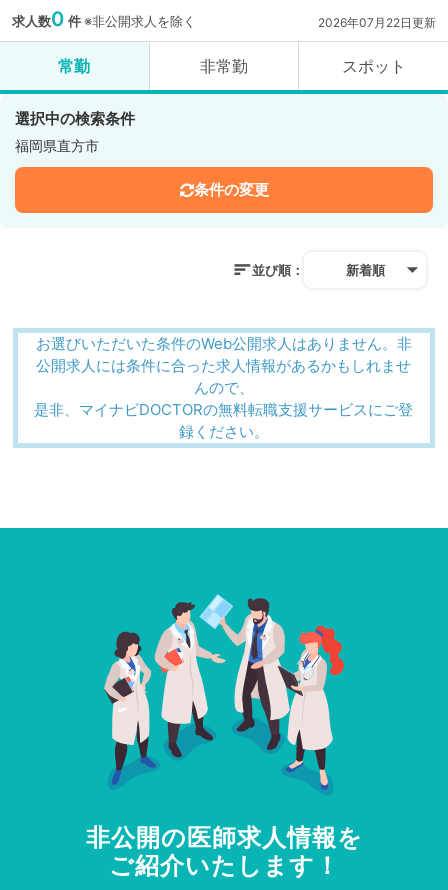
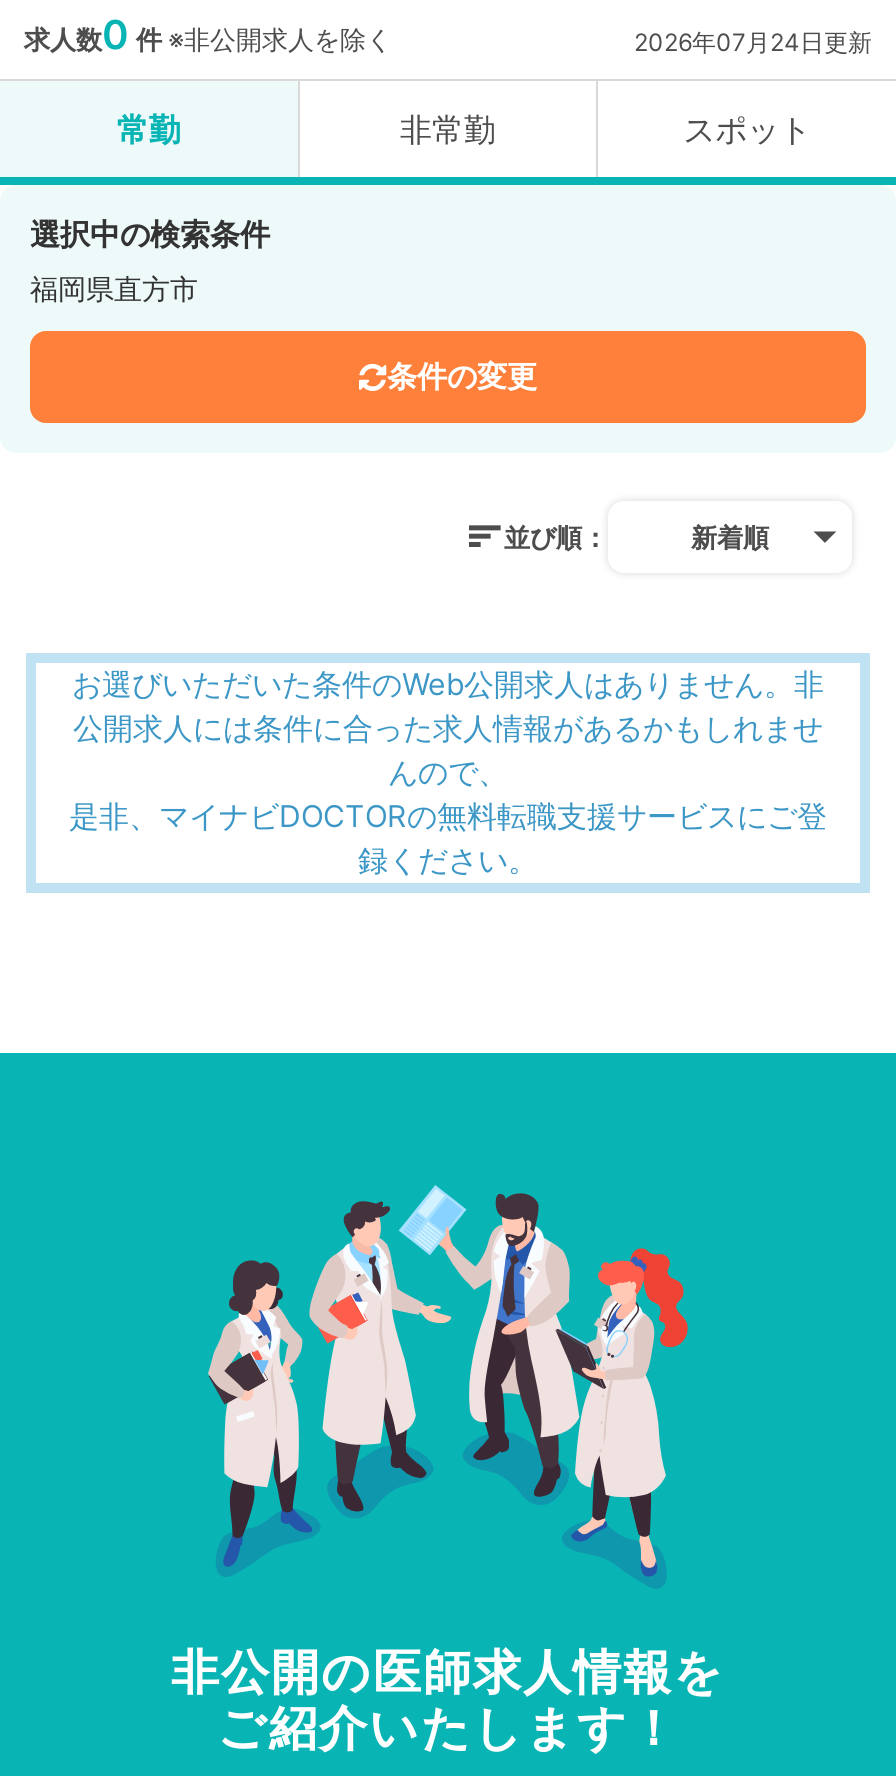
- 2026年07月22日更新
+ 2026年07月24日更新
